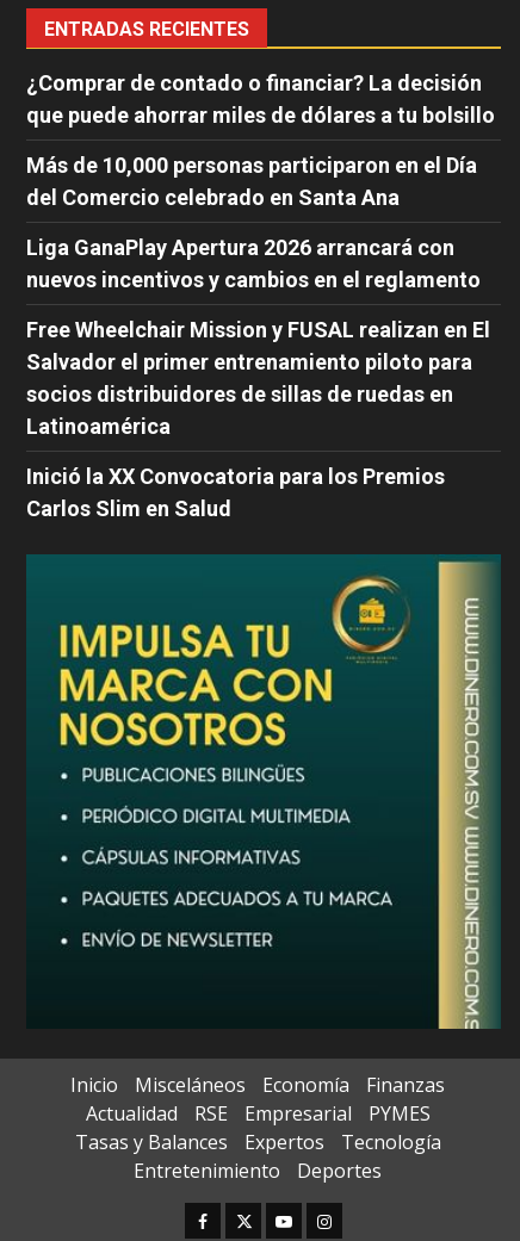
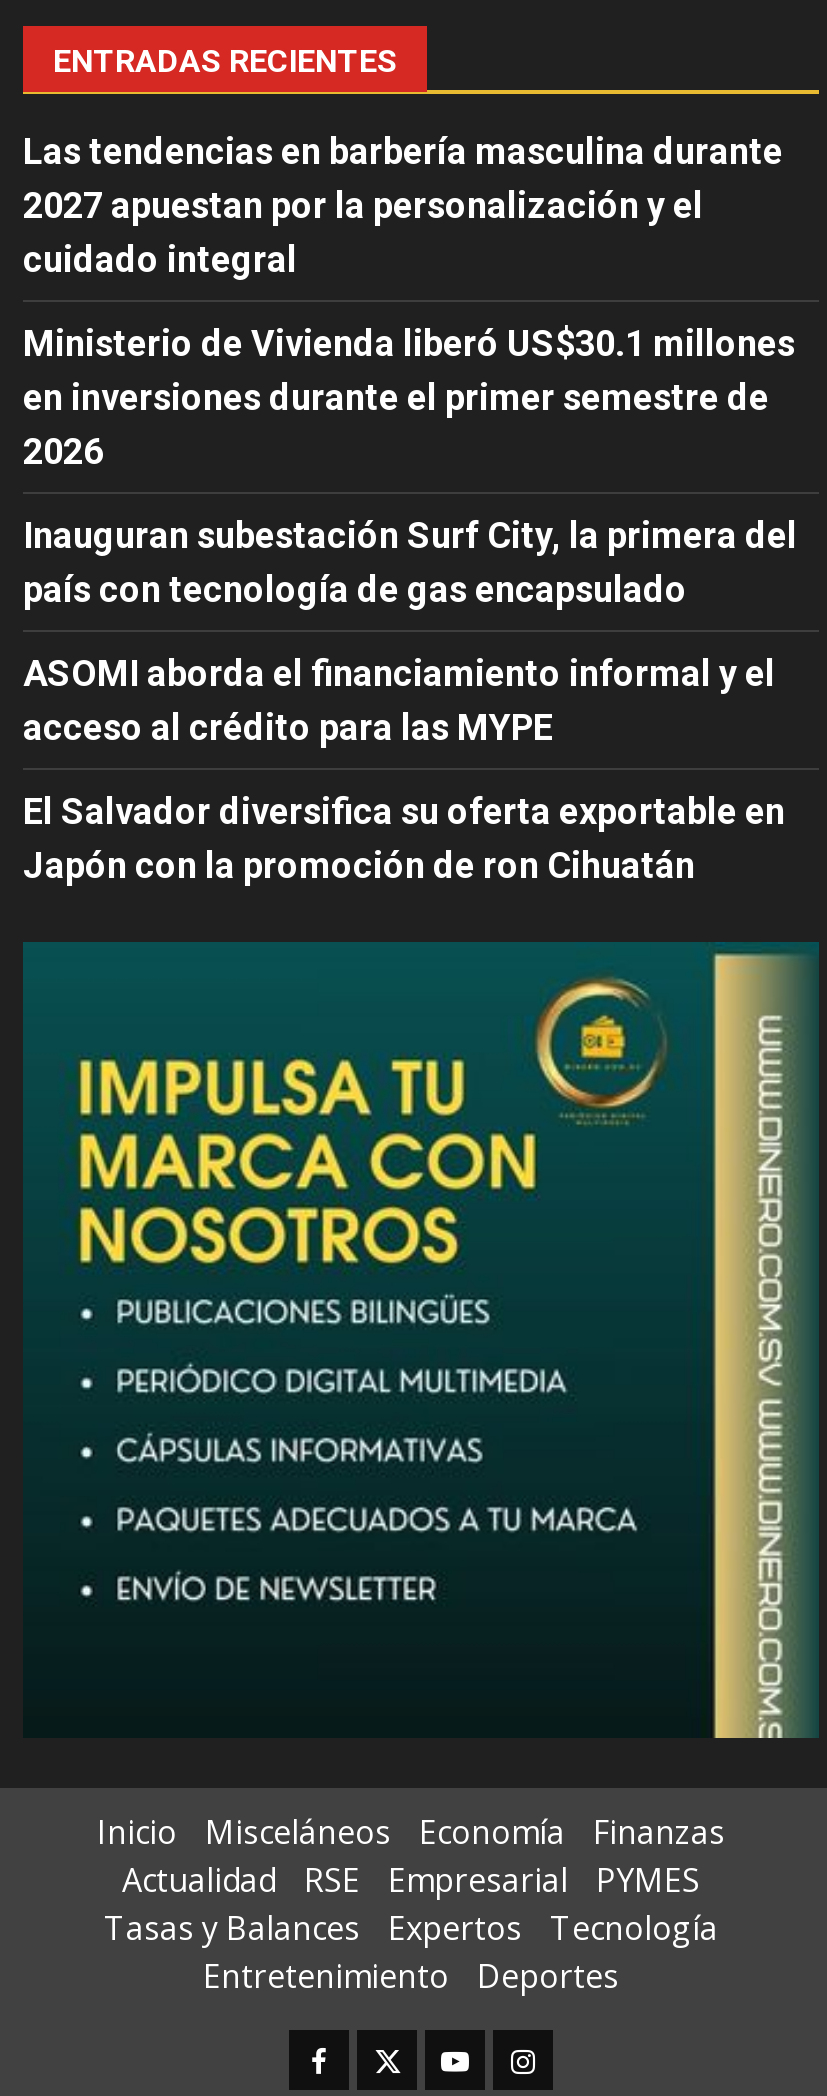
- ¿Comprar de contado o financiar? La decisión
- que puede ahorrar miles de dólares a tu bolsillo
+ Las tendencias en barbería masculina durante
+ 2027 apuestan por la personalización y el
+ cuidado integral

- Más de 10,000 personas participaron en el Día
- del Comercio celebrado en Santa Ana
+ Ministerio de Vivienda liberó US$30.1 millones
+ en inversiones durante el primer semestre de
+ 2026

- Liga GanaPlay Apertura 2026 arrancará con
- nuevos incentivos y cambios en el reglamento
+ Inauguran subestación Surf City, la primera del
+ país con tecnología de gas encapsulado

- Free Wheelchair Mission y FUSAL realizan en El
- Salvador el primer entrenamiento piloto para
- socios distribuidores de sillas de ruedas en
- Latinoamérica
+ ASOMI aborda el financiamiento informal y el
+ acceso al crédito para las MYPE

- Inició la XX Convocatoria para los Premios
- Carlos Slim en Salud
+ El Salvador diversifica su oferta exportable en
+ Japón con la promoción de ron Cihuatán
